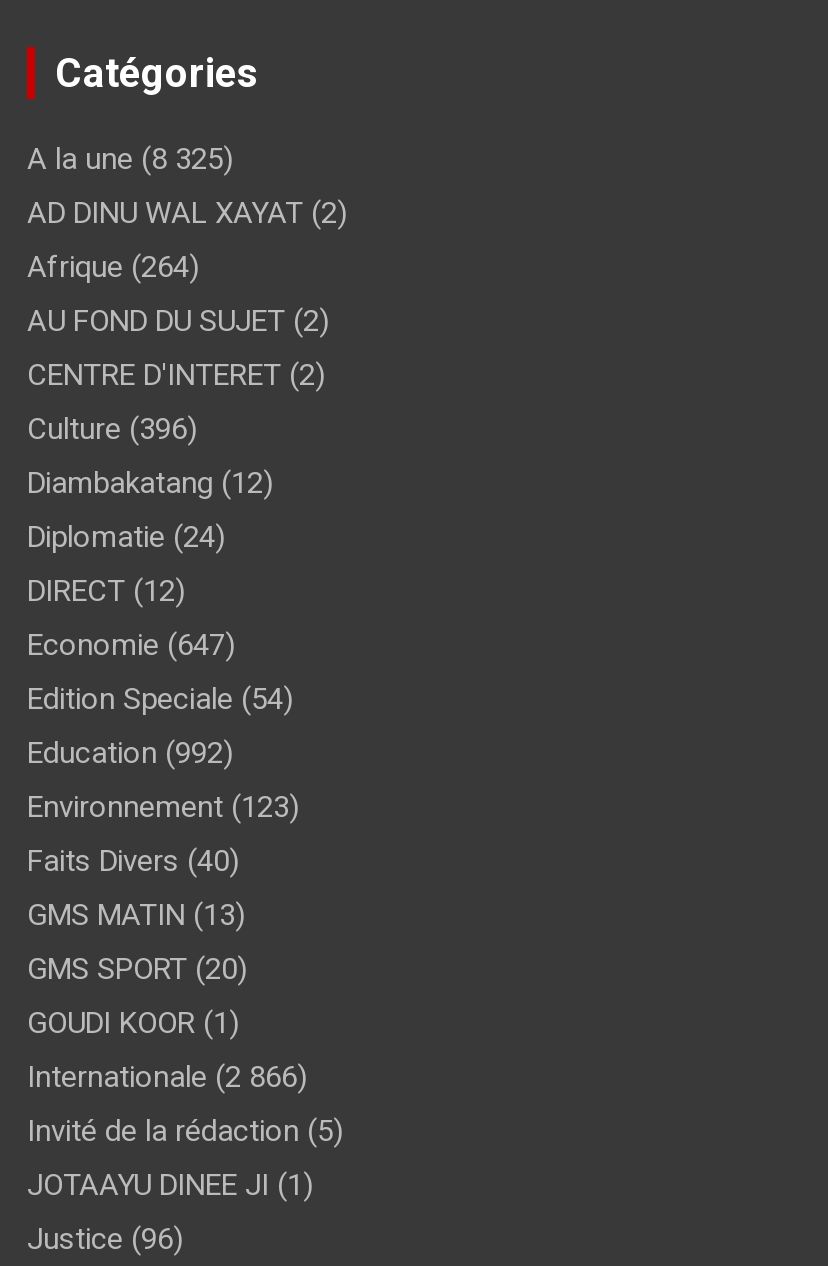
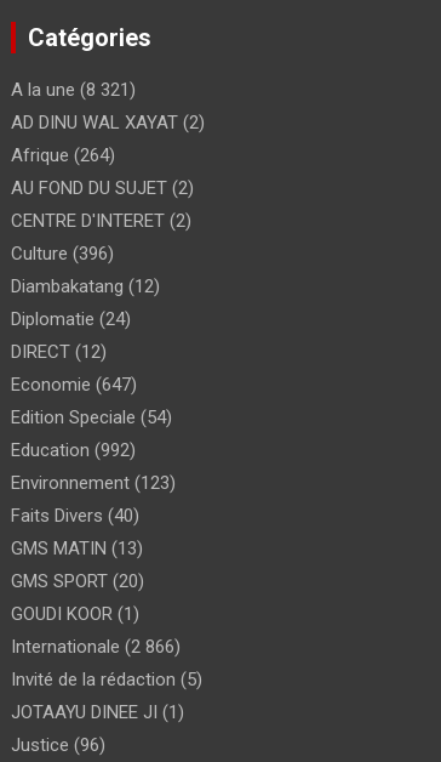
- A la une (8 325)
+ A la une (8 321)
